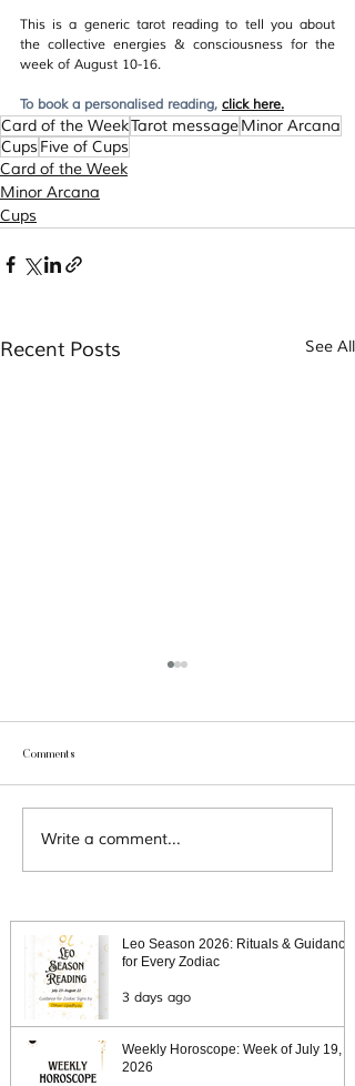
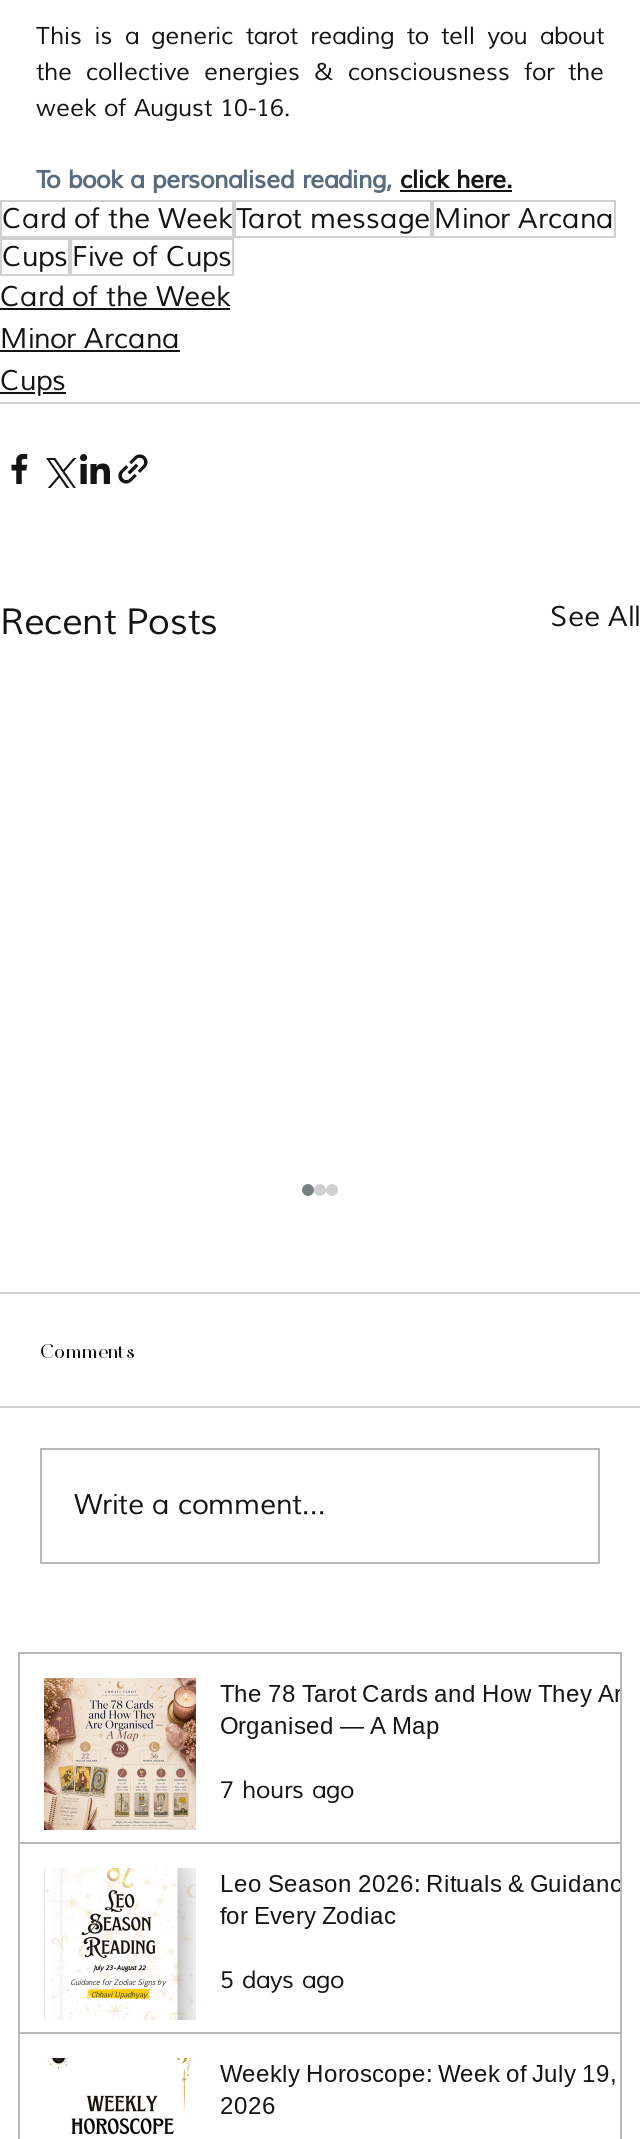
+ [image]
+ The 78 Tarot Cards and How They Are
+ Organised — A Map
+ 7 hours ago

- 3 days ago
+ 5 days ago
